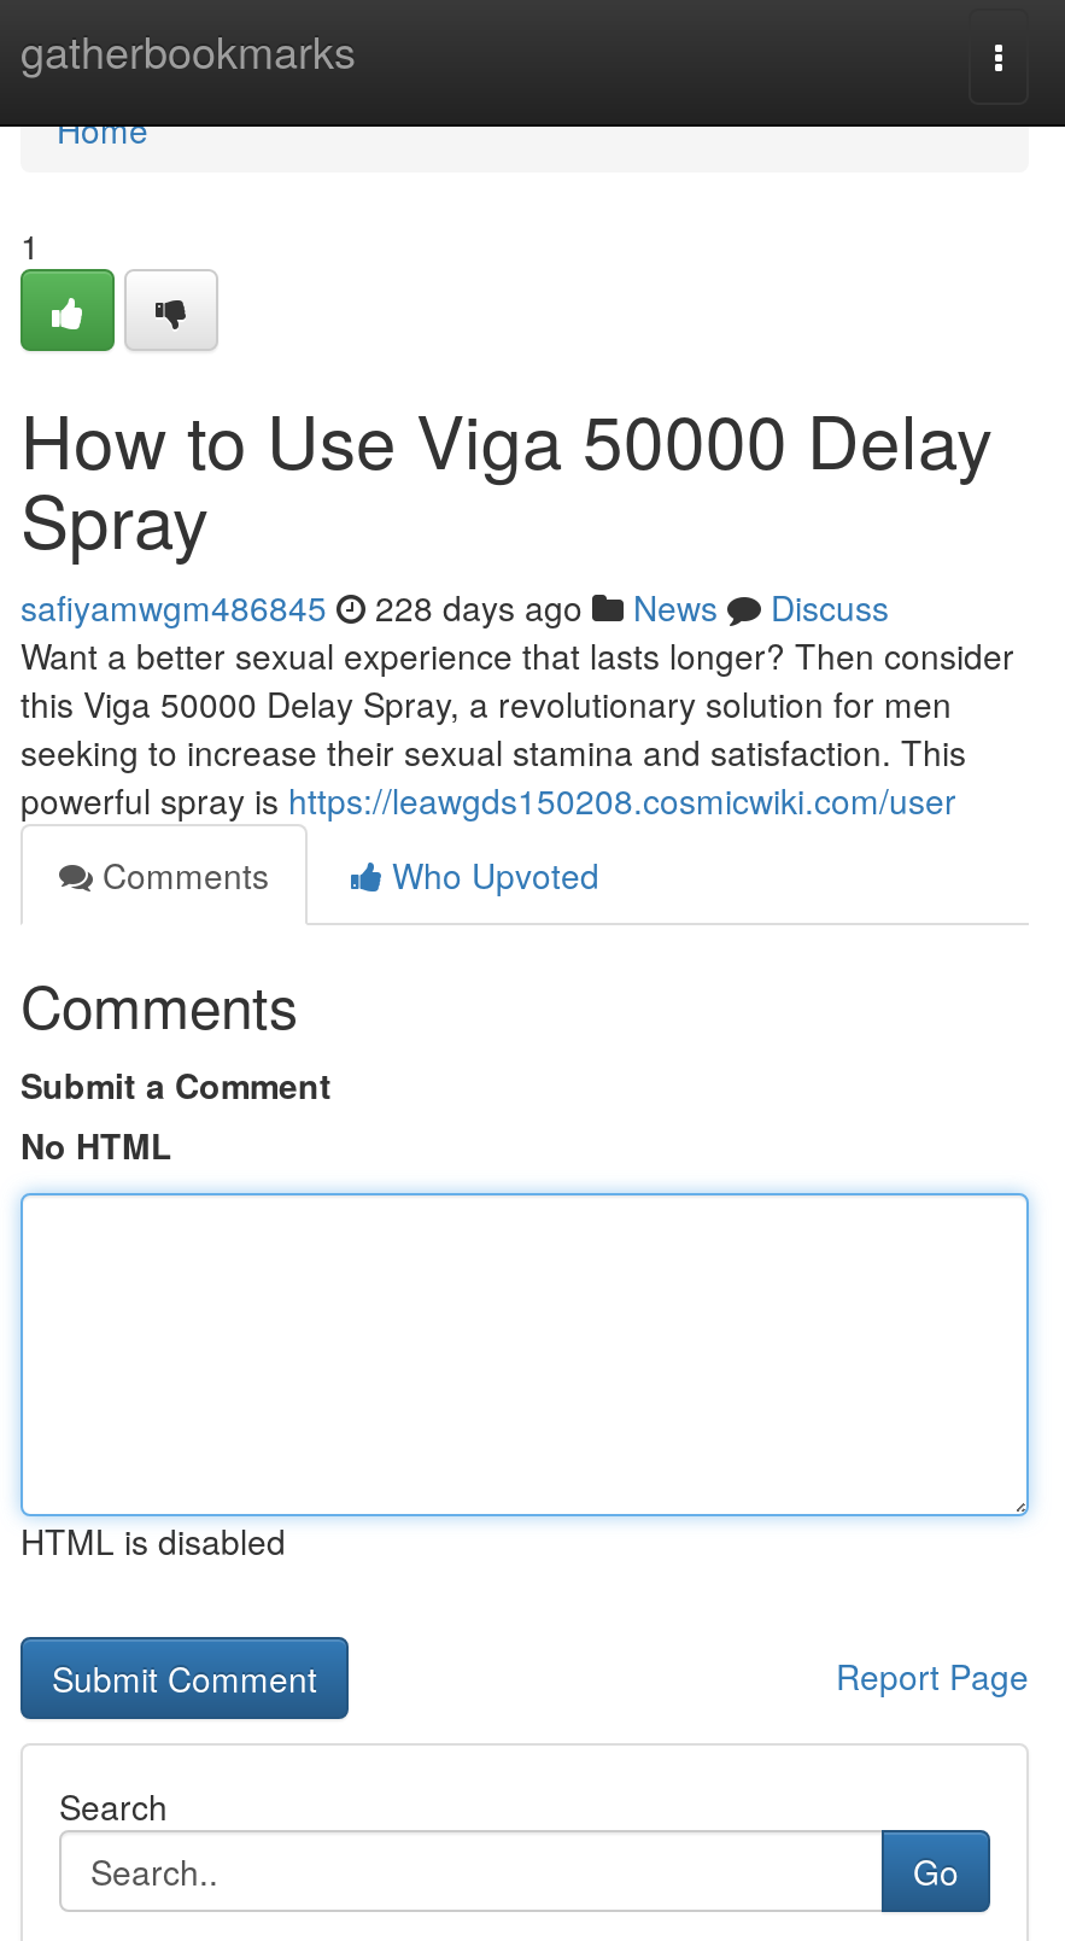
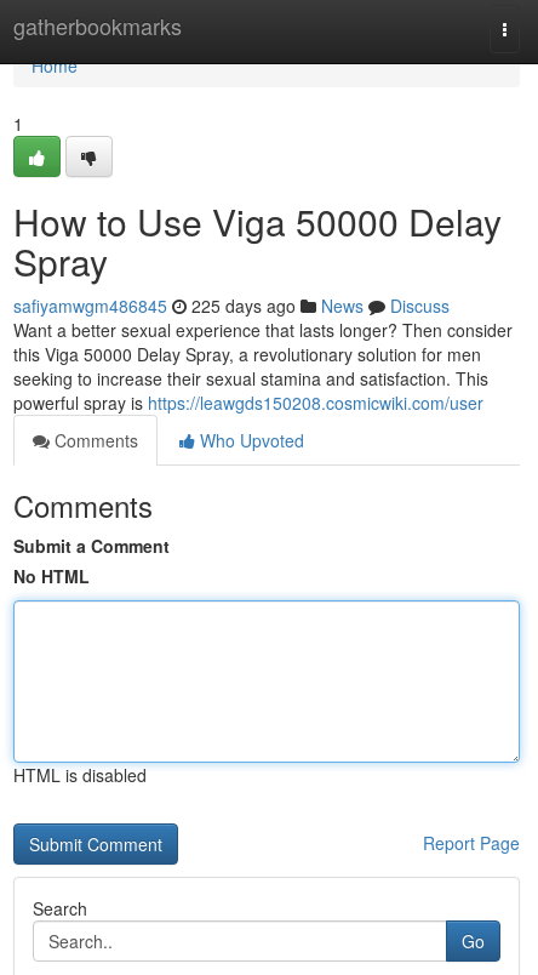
- safiyamwgm486845 228 days ago News Discuss
+ safiyamwgm486845 225 days ago News Discuss
